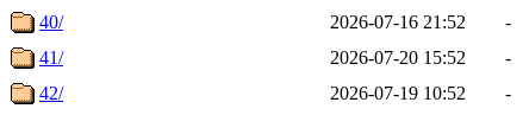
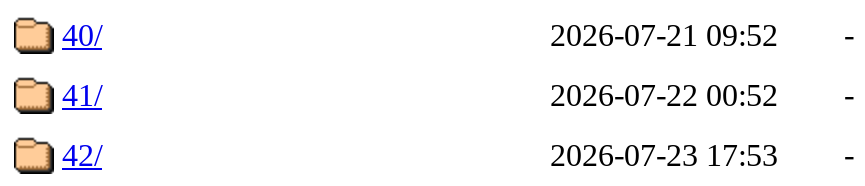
- 2026-07-16 21:52
+ 2026-07-21 09:52

- 2026-07-20 15:52
+ 2026-07-22 00:52

- 2026-07-19 10:52
+ 2026-07-23 17:53
